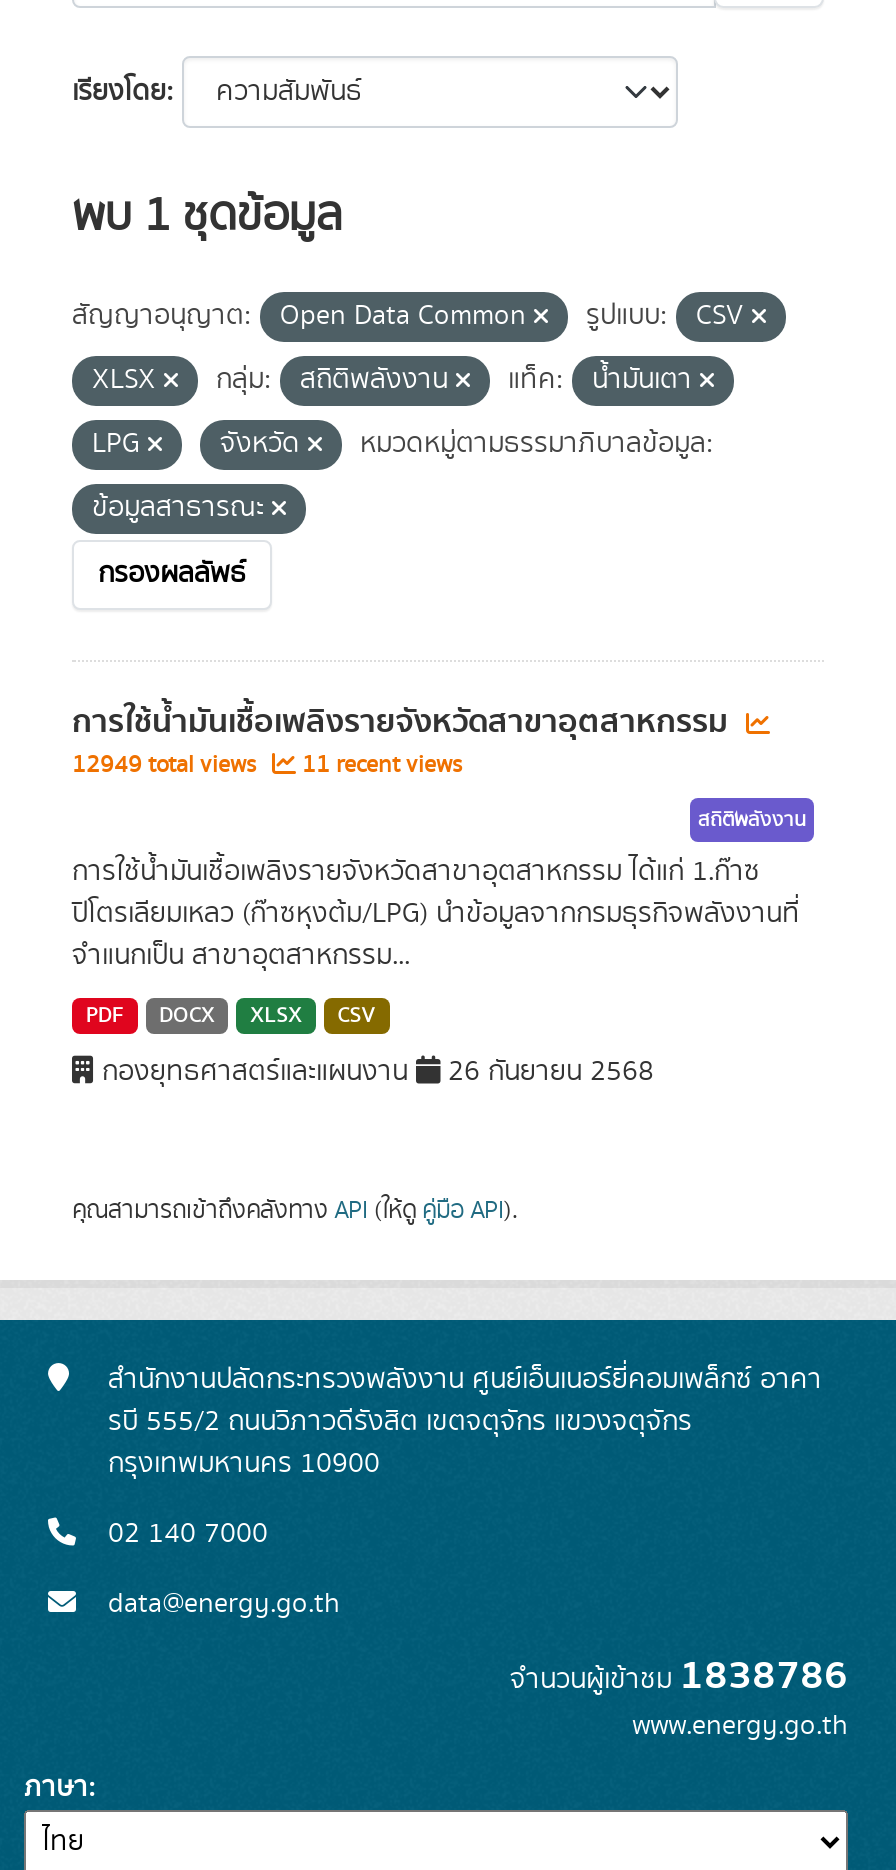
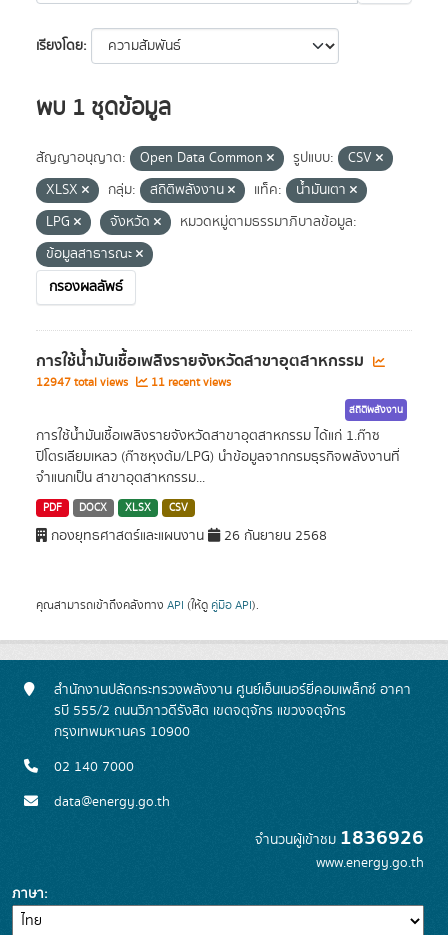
- 12949 total views 11 recent views
+ 12947 total views 11 recent views

- จำนวนผู้เข้าชม1838786
+ จำนวนผู้เข้าชม1836926
